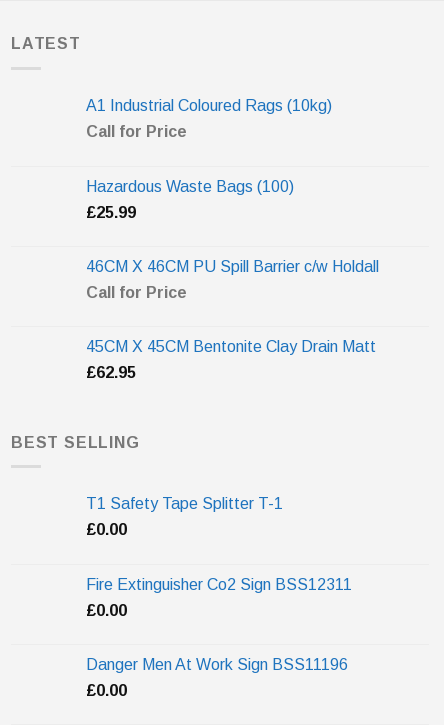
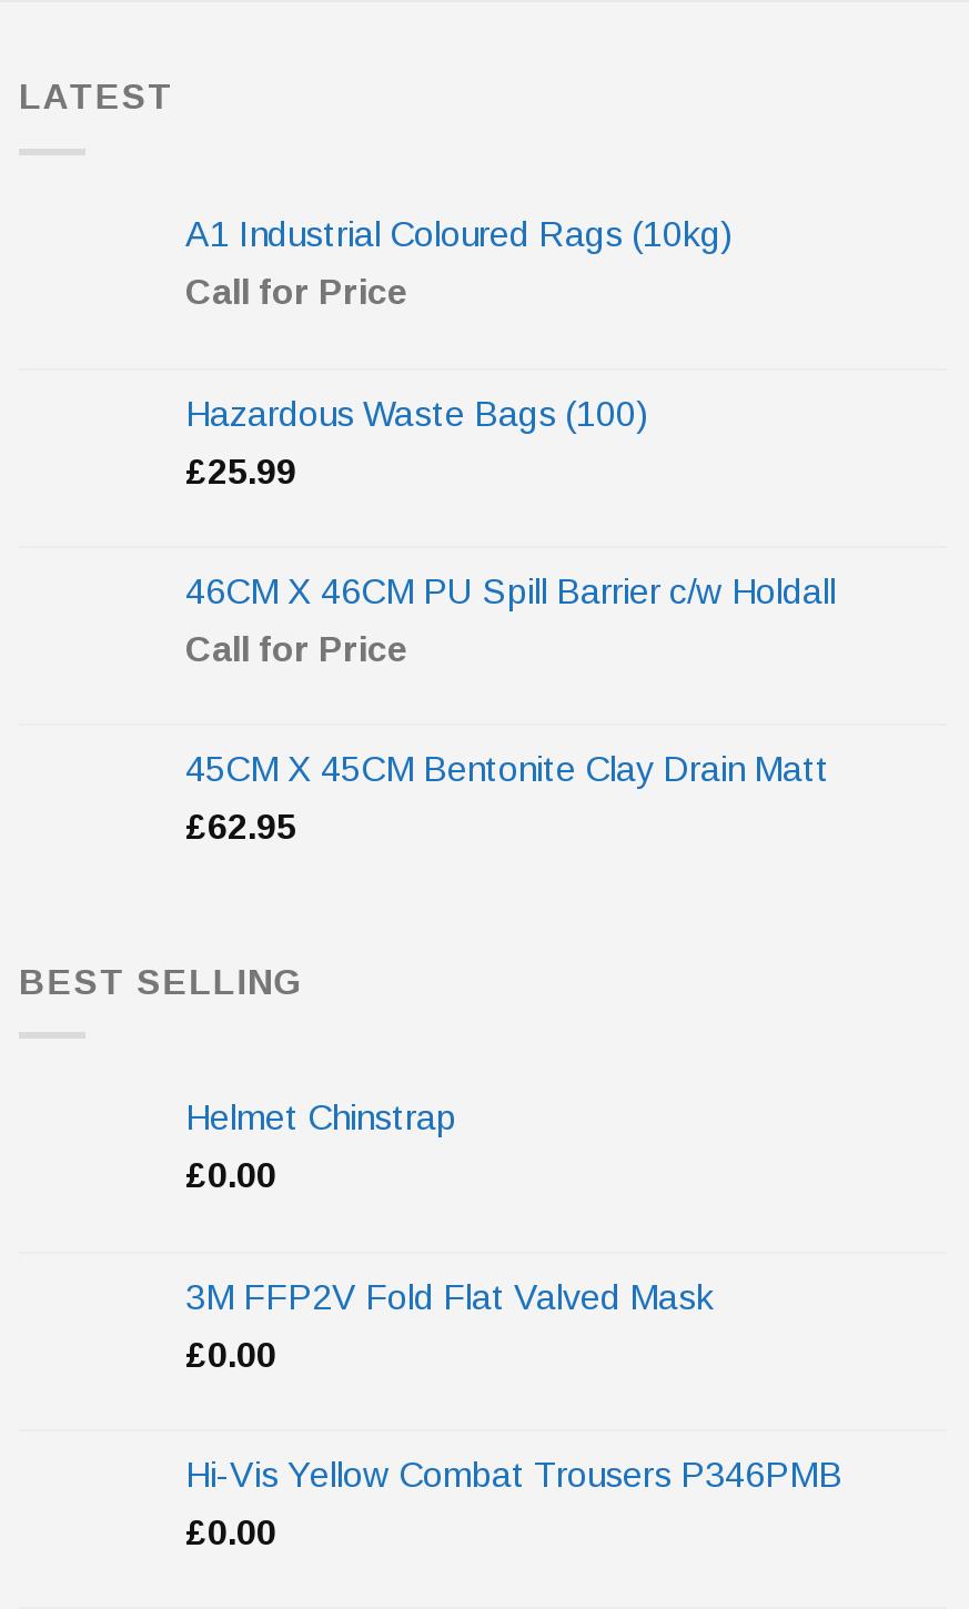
- T1 Safety Tape Splitter T-1
+ Helmet Chinstrap

- Fire Extinguisher Co2 Sign BSS12311
+ 3M FFP2V Fold Flat Valved Mask

- Danger Men At Work Sign BSS11196
+ Hi-Vis Yellow Combat Trousers P346PMB
